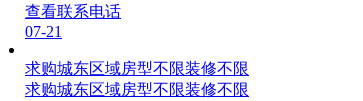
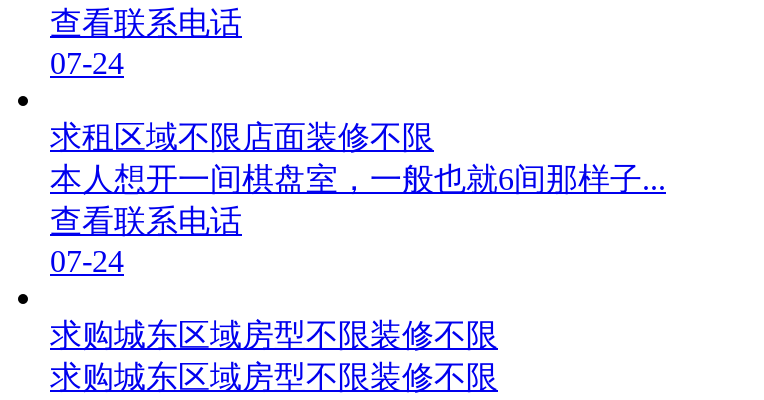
- 07-21
+ 07-24
+ 求租区域不限店面装修不限
+ 本人想开一间棋盘室，一般也就6间那样子...
+ 查看联系电话
+ 07-24
